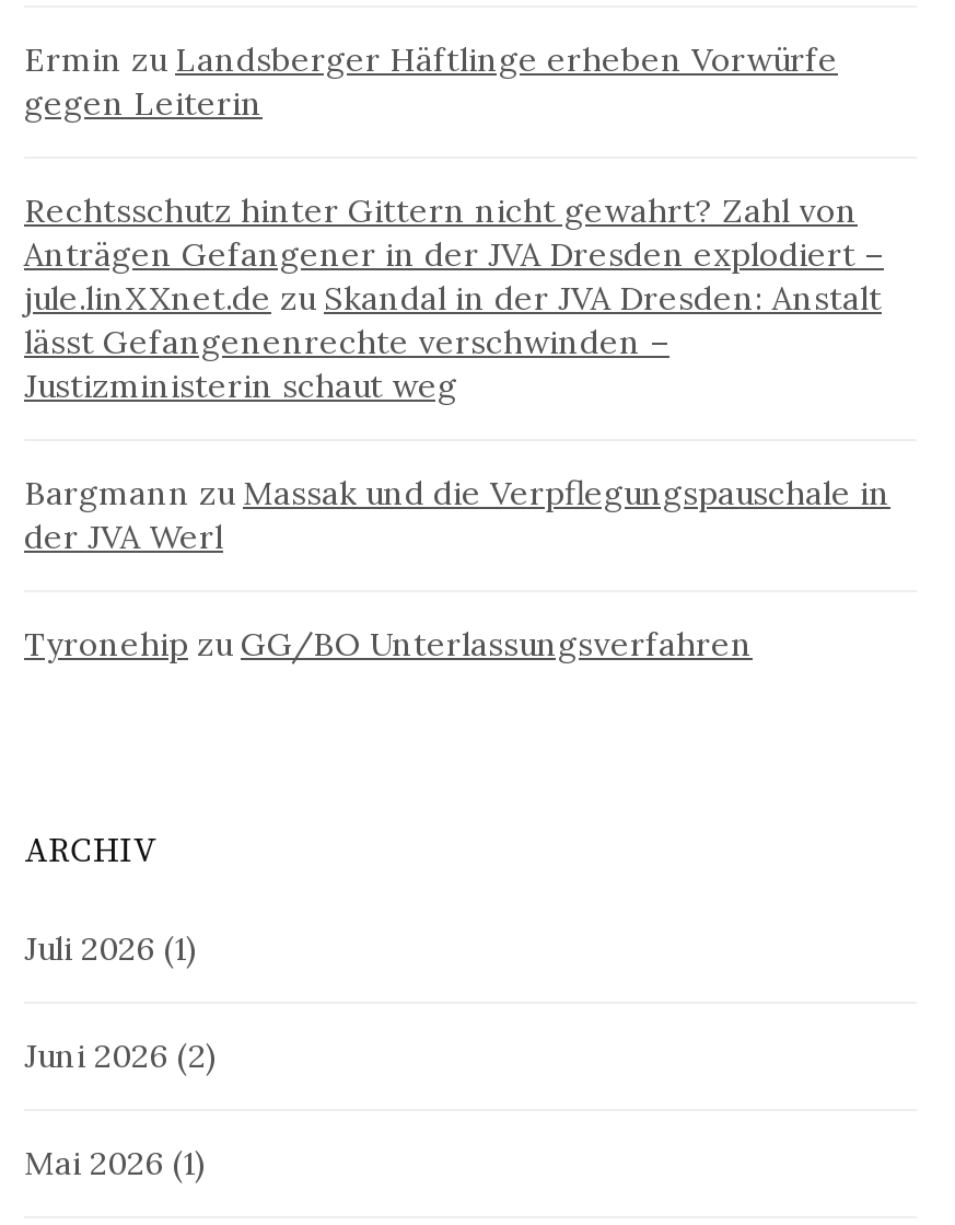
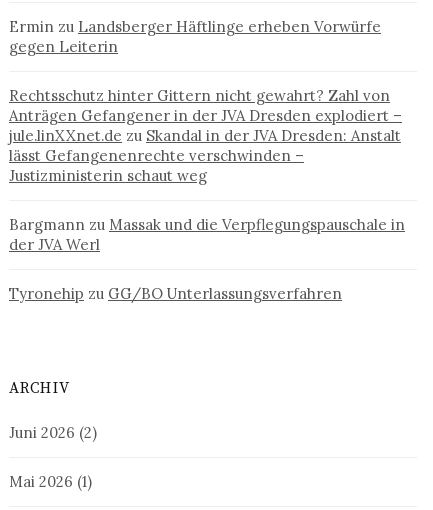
- Juli 2026 (1)
